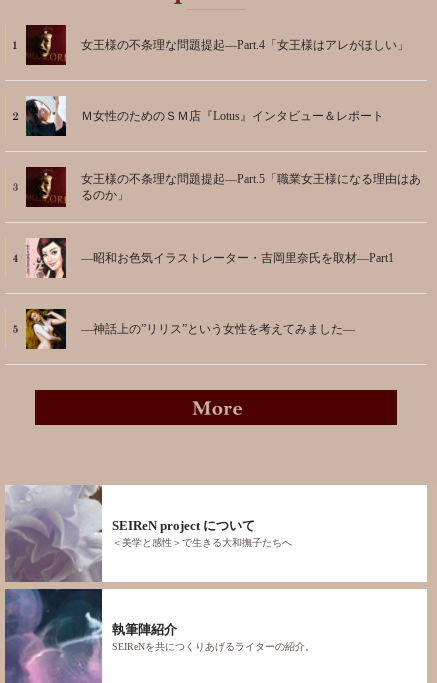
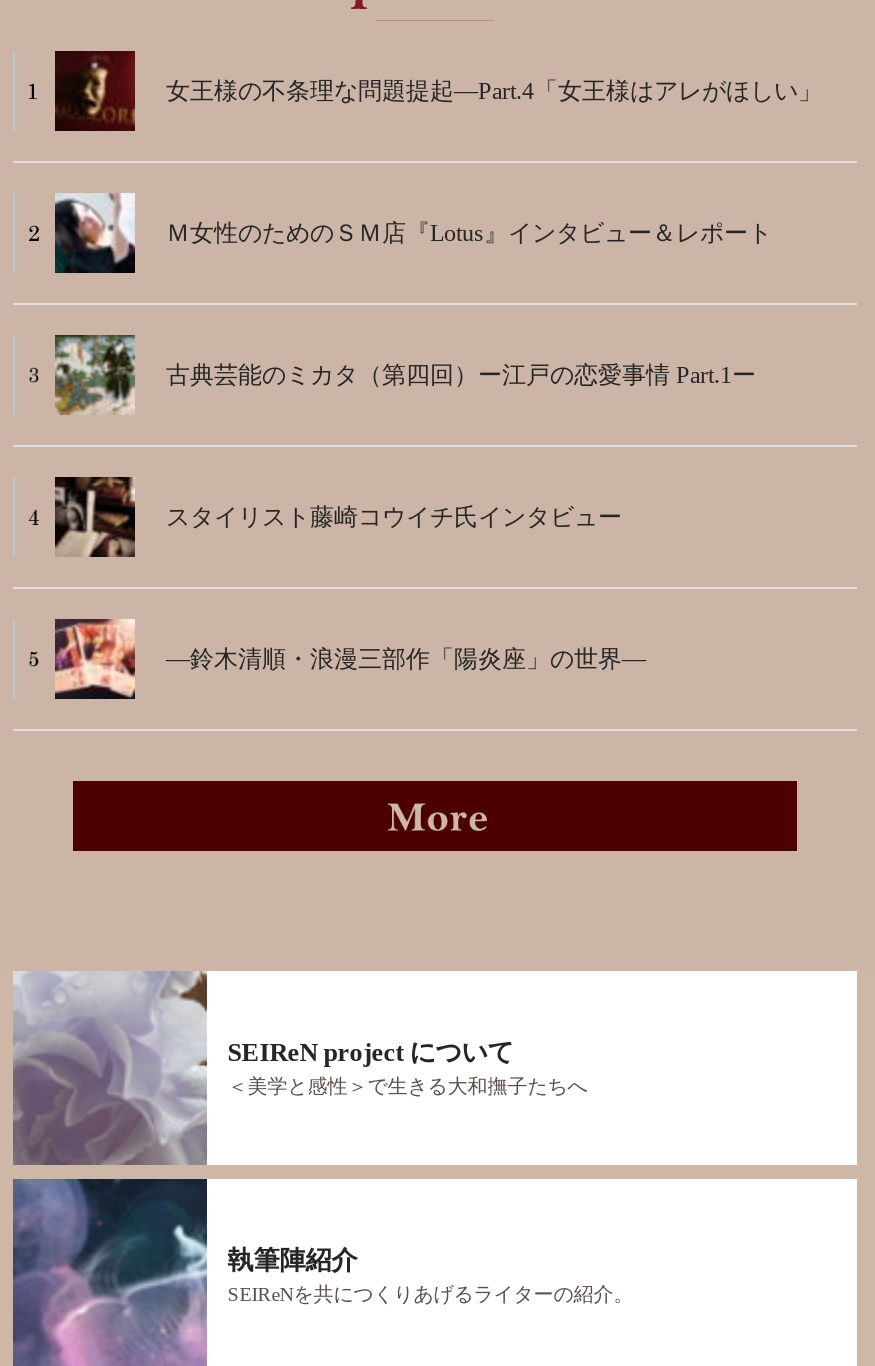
- [image]
- 女王様の不条理な問題提起―Part.5「職業女王様になる理由はあ
- るのか」
+ [image]
+ 古典芸能のミカタ（第四回）ー江戸の恋愛事情 Part.1ー

- [image]
- ―昭和お色気イラストレーター・吉岡里奈氏を取材―Part1
+ [image]
+ スタイリスト藤崎コウイチ氏インタビュー

- [image]
- ―神話上の”リリス”という女性を考えてみました―
+ [image]
+ ―鈴木清順・浪漫三部作「陽炎座」の世界―
